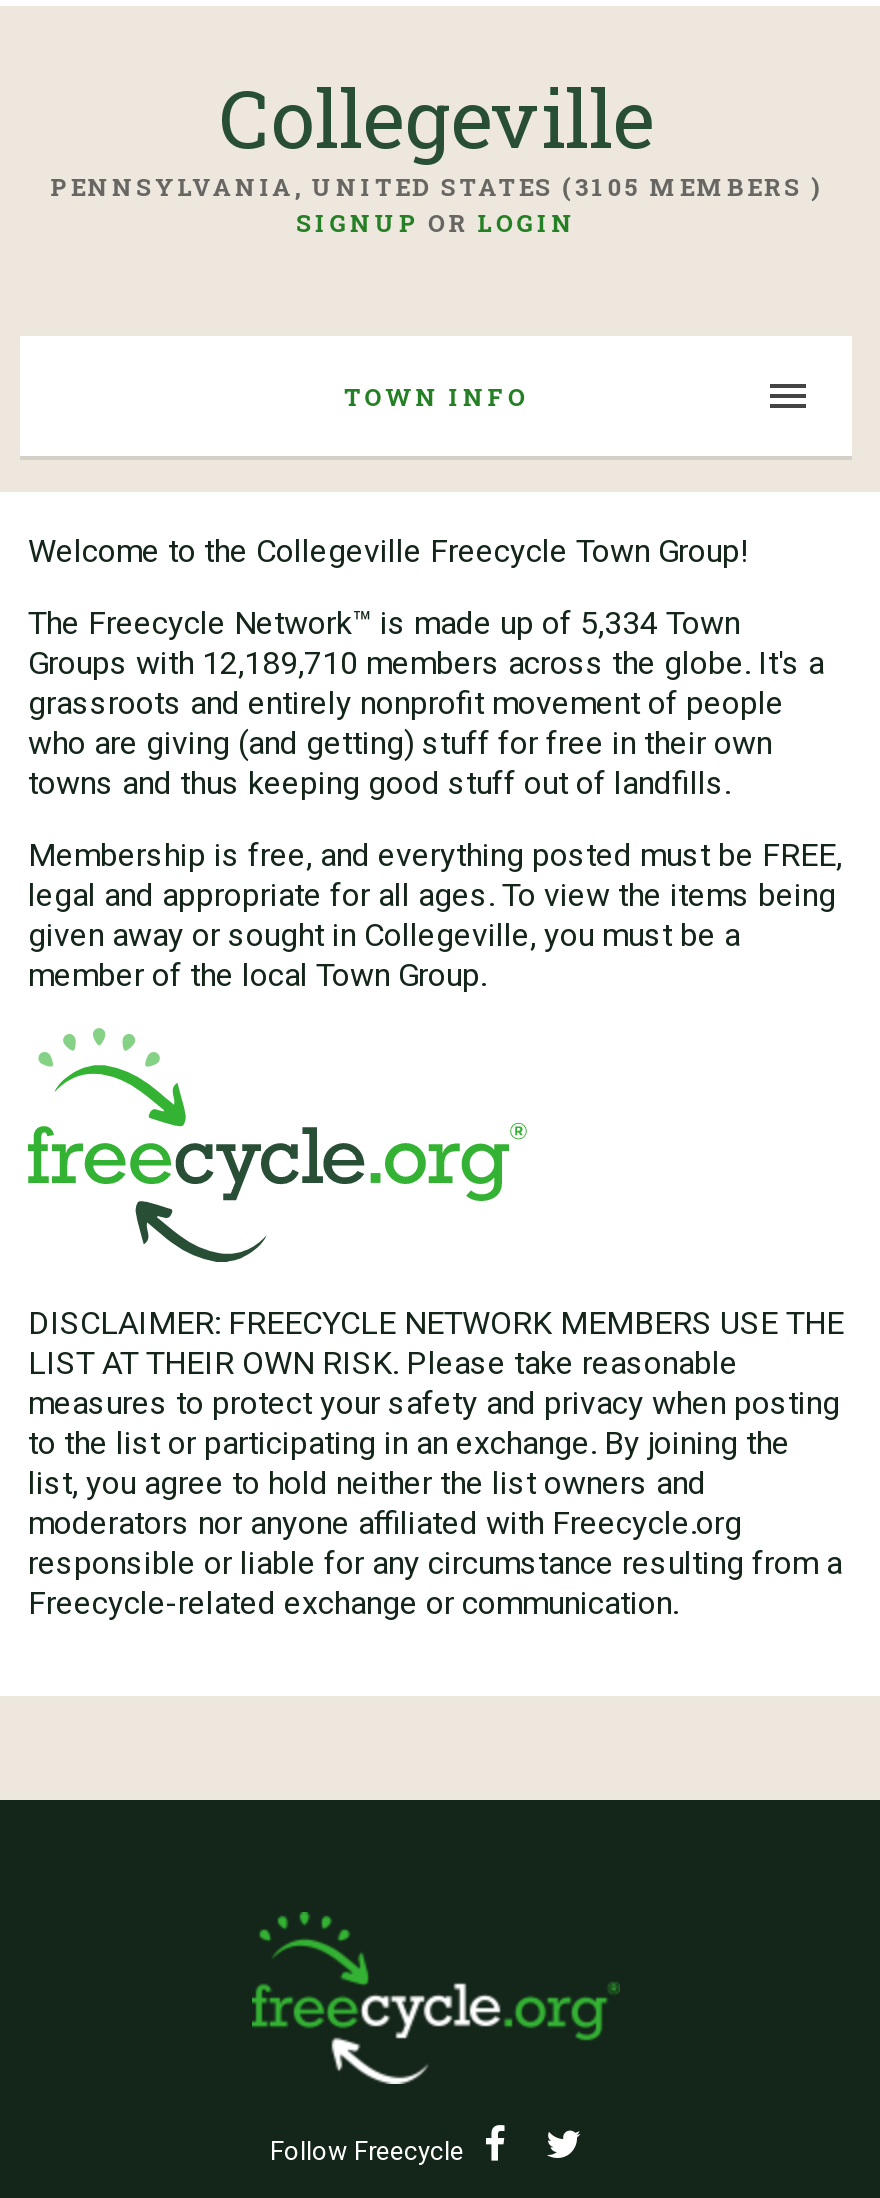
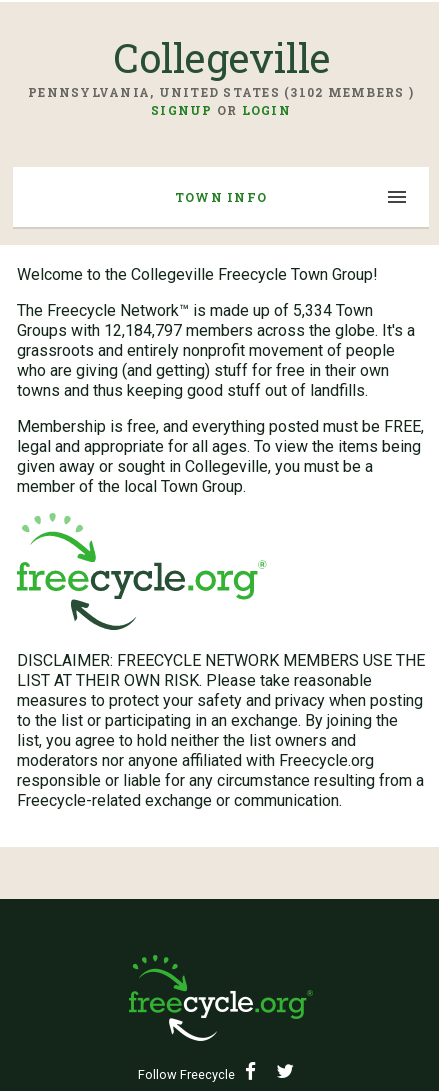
- PENNSYLVANIA, UNITED STATES (3105 MEMBERS )
+ PENNSYLVANIA, UNITED STATES (3102 MEMBERS )

- Groups with 12,189,710 members across the globe. It's a
+ Groups with 12,184,797 members across the globe. It's a
